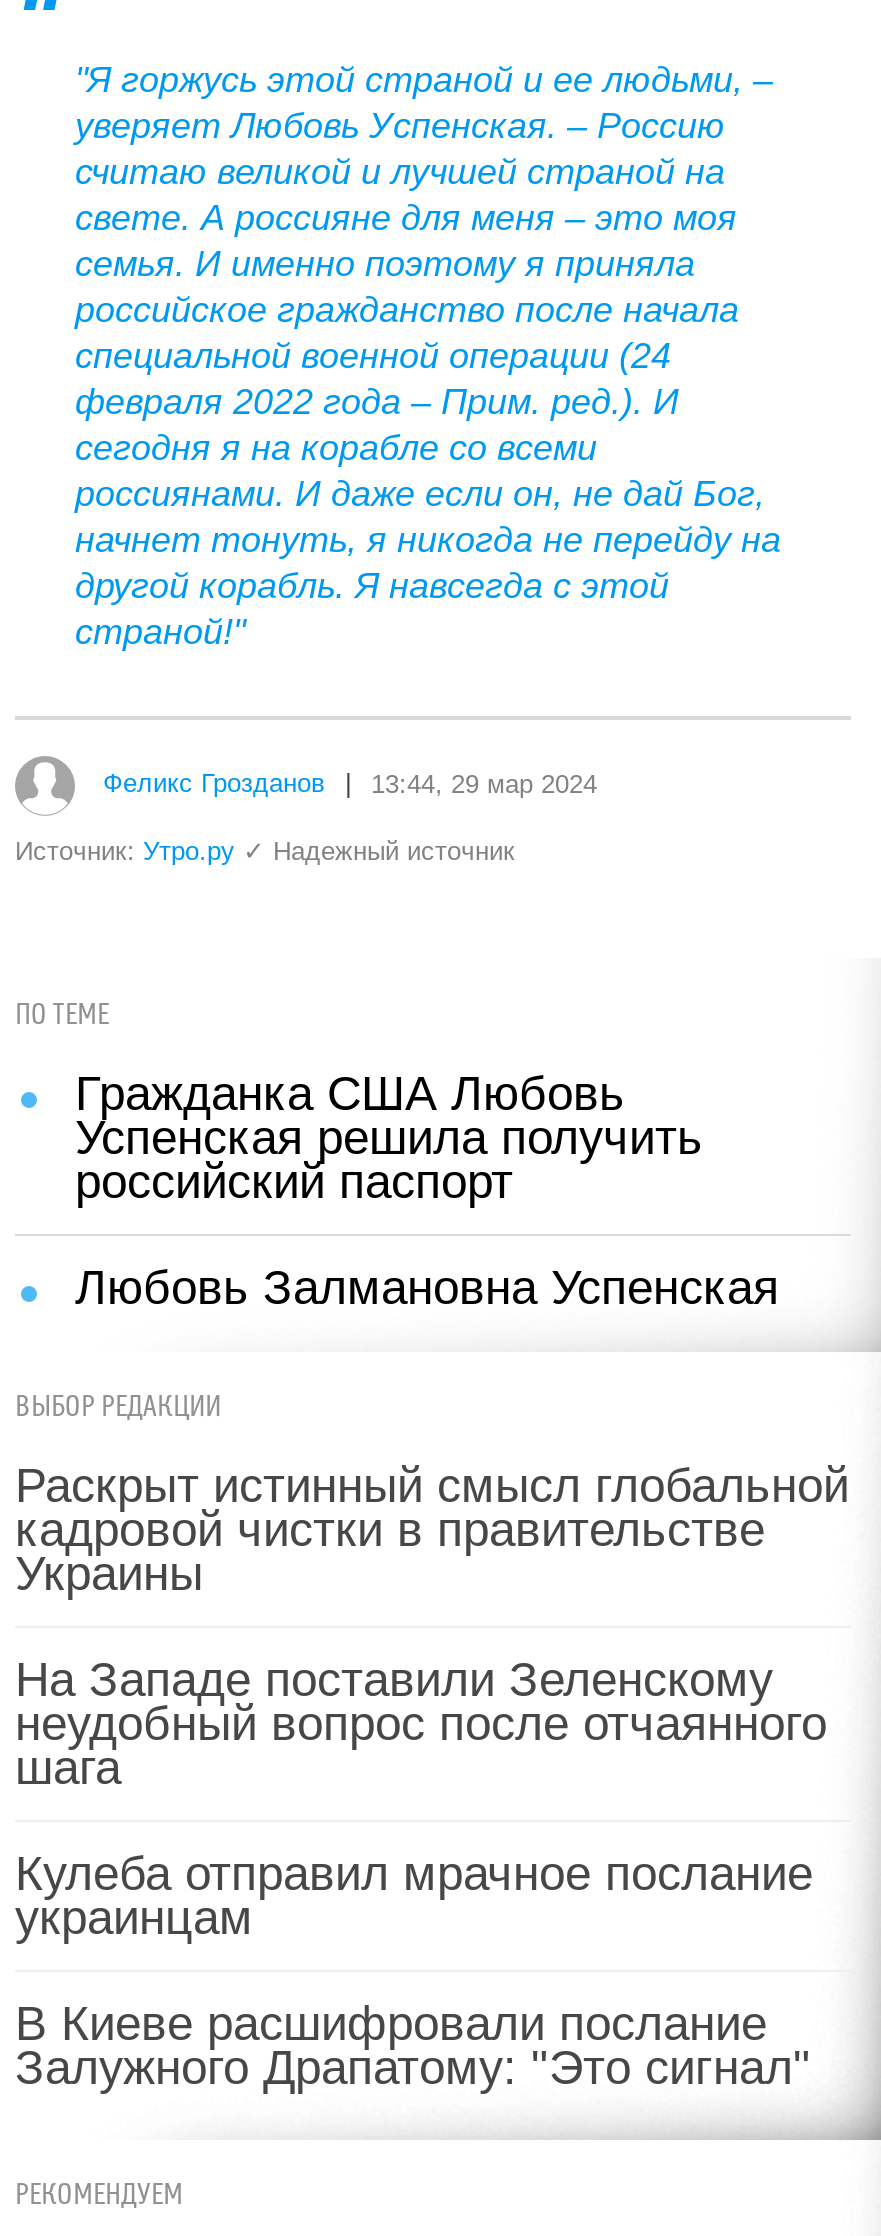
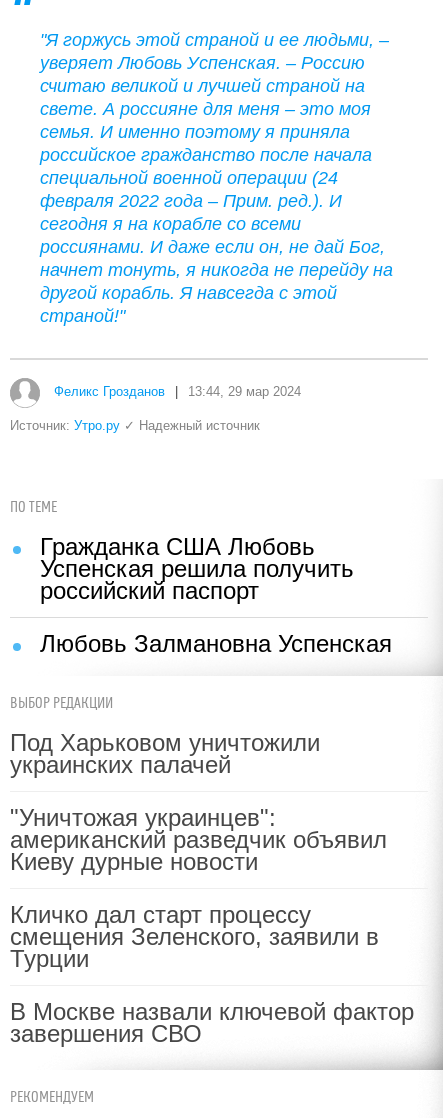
- Раскрыт истинный смысл глобальной
- кадровой чистки в правительстве
- Украины
+ Под Харьковом уничтожили
+ украинских палачей

- На Западе поставили Зеленскому
- неудобный вопрос после отчаянного
- шага
+ "Уничтожая украинцев":
+ американский разведчик объявил
+ Киеву дурные новости

- Кулеба отправил мрачное послание
- украинцам
+ Кличко дал старт процессу
+ смещения Зеленского, заявили в
+ Турции

- В Киеве расшифровали послание
- Залужного Драпатому: "Это сигнал"
+ В Москве назвали ключевой фактор
+ завершения СВО
